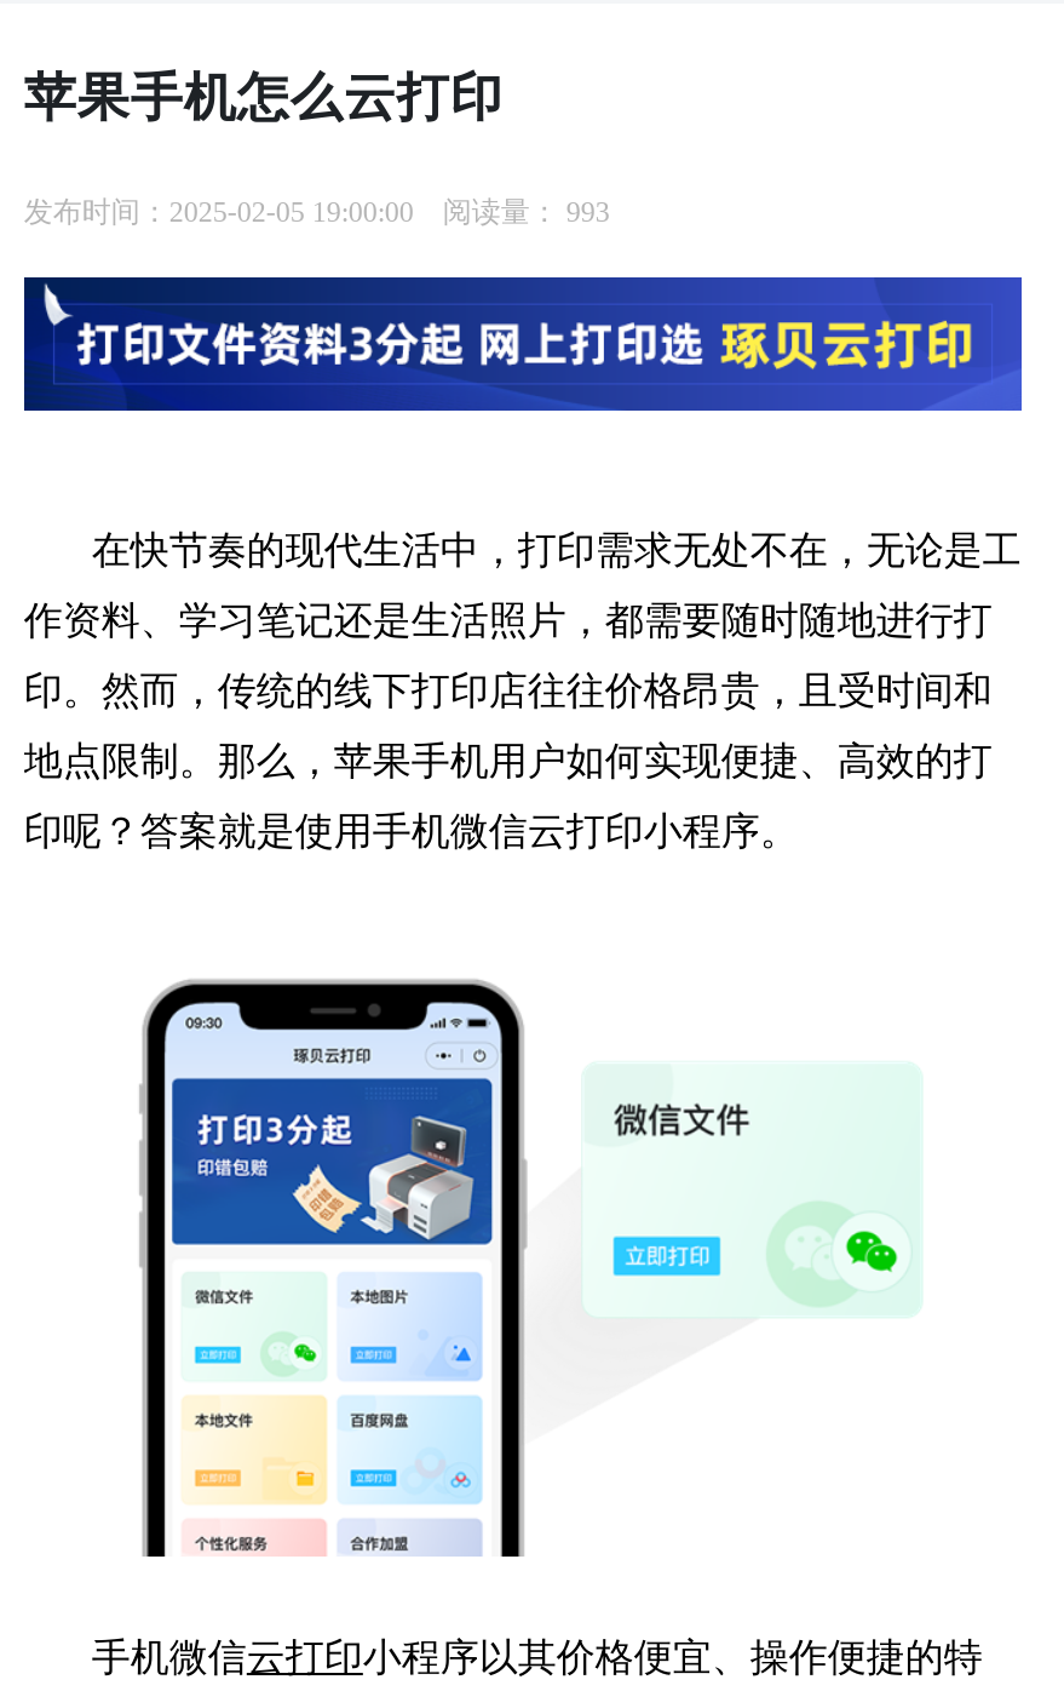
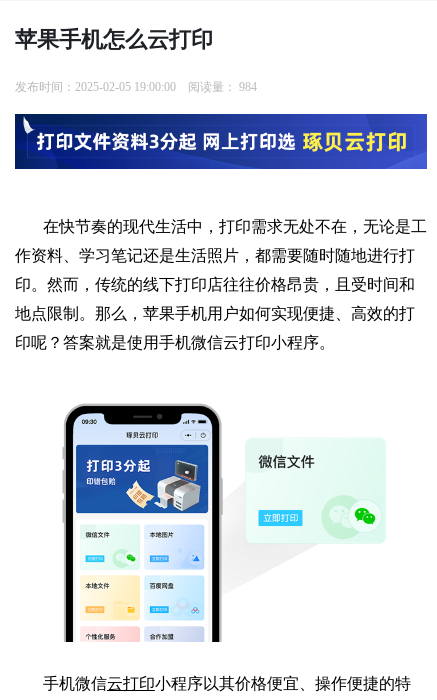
- 发布时间：2025-02-05 19:00:00 阅读量： 993
+ 发布时间：2025-02-05 19:00:00 阅读量： 984
